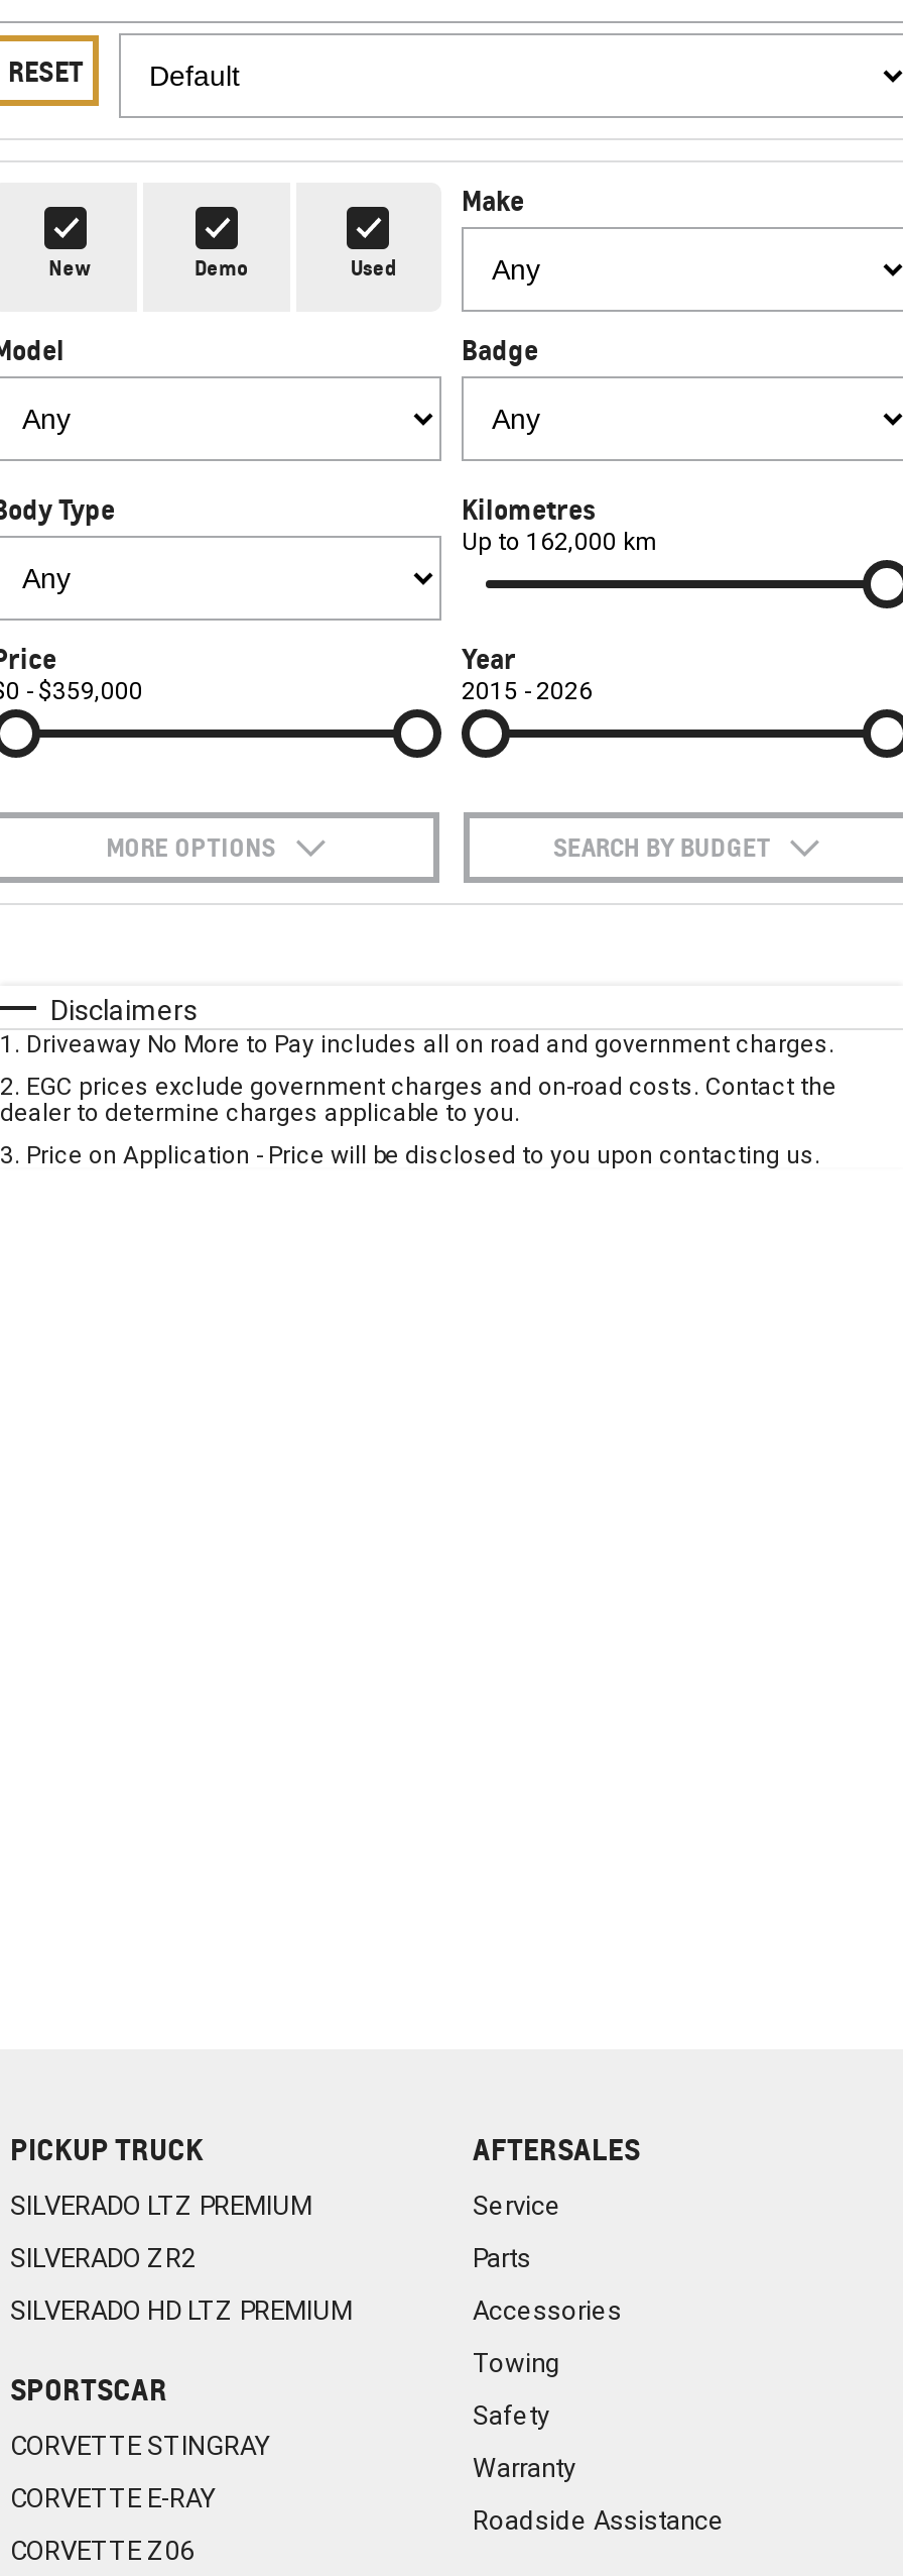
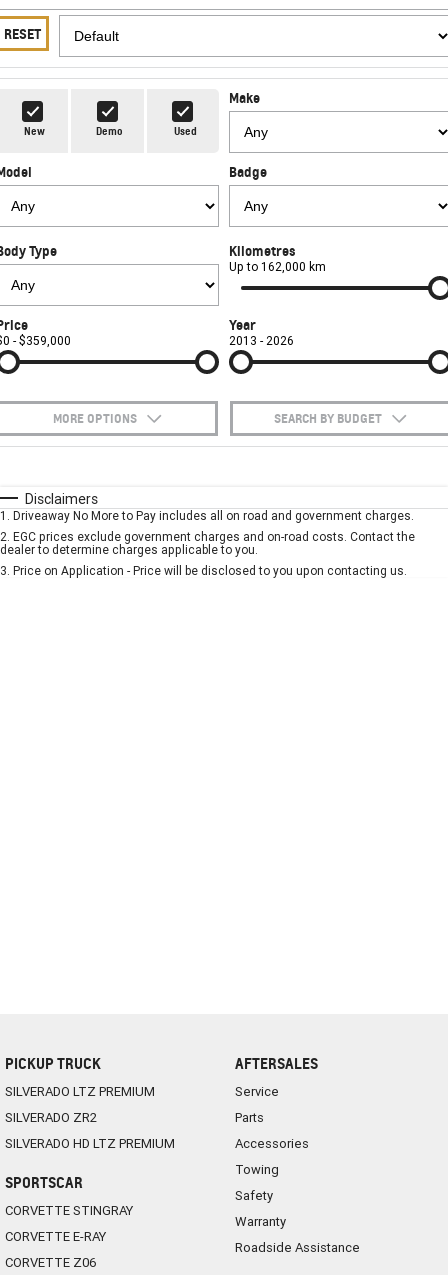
- 2015 - 2026
+ 2013 - 2026
